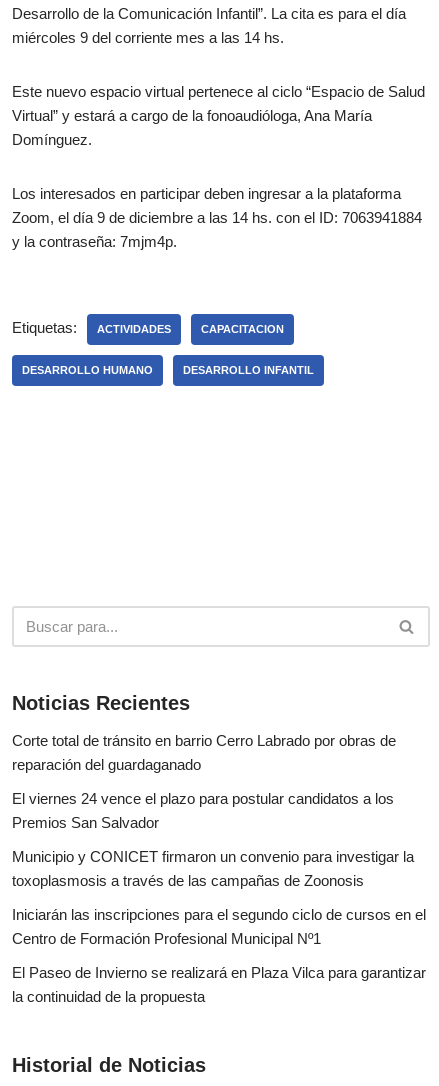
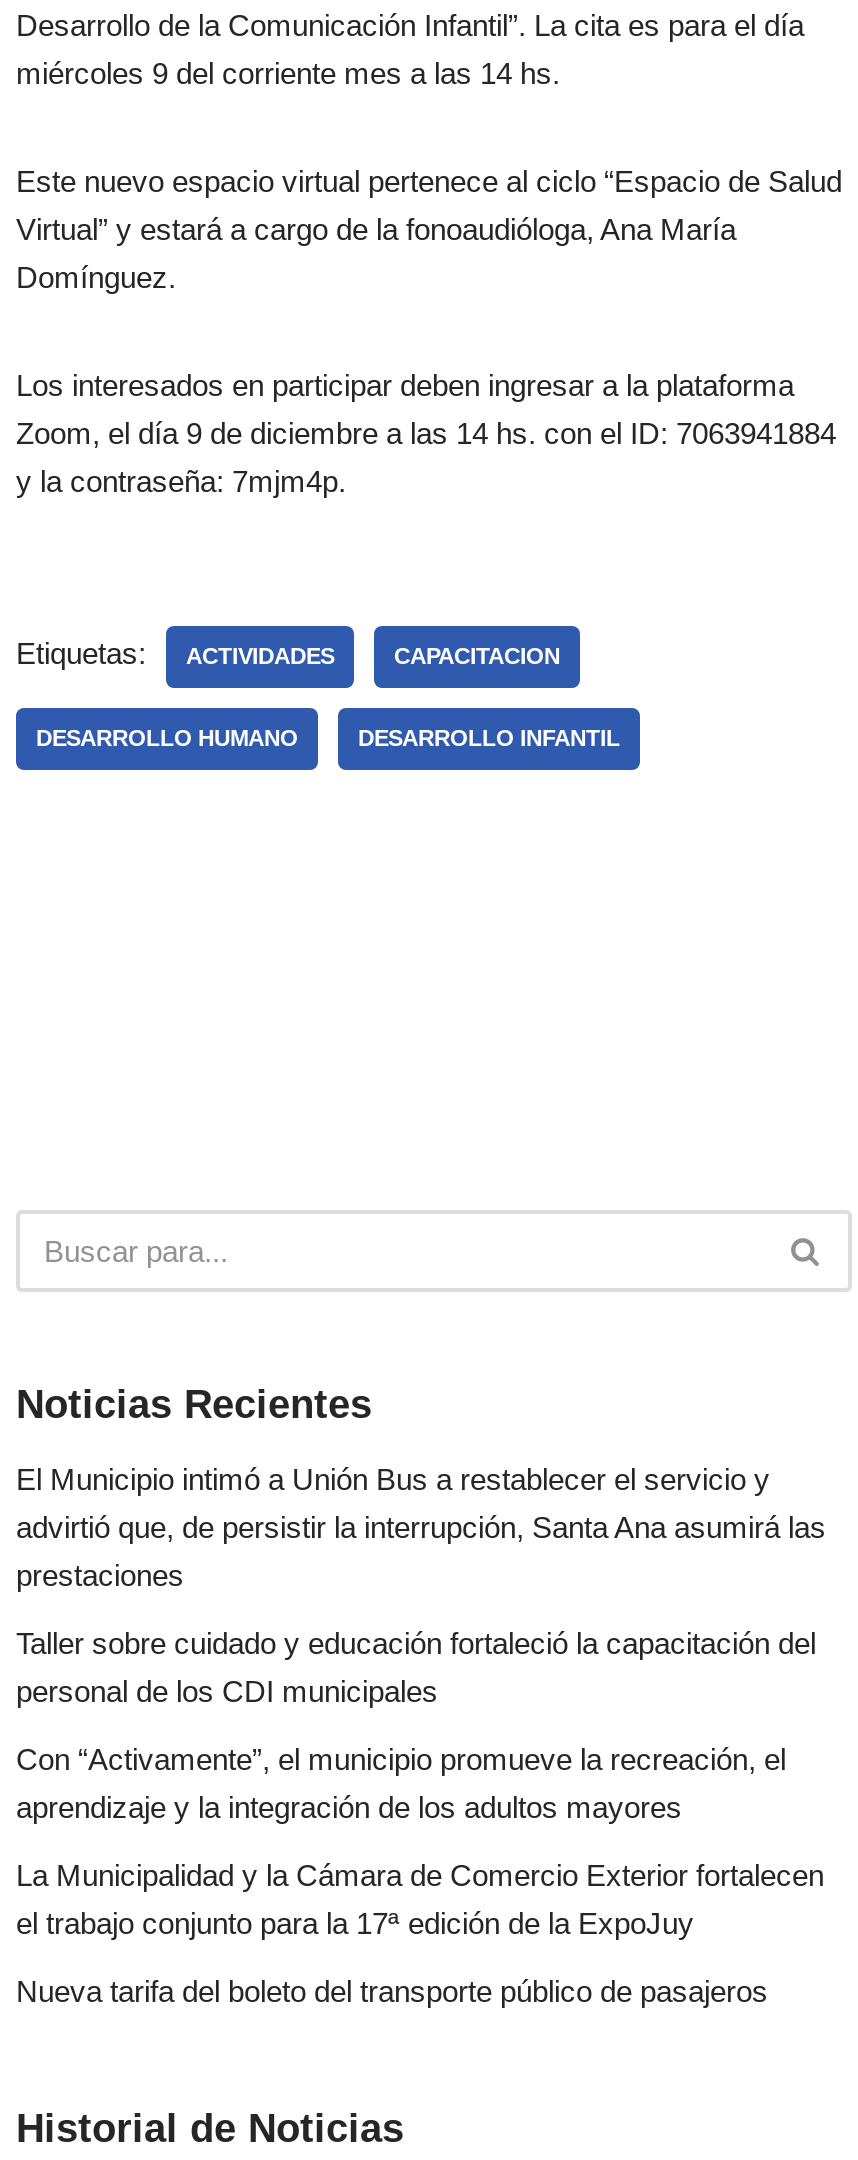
- Corte total de tránsito en barrio Cerro Labrado por obras de
- reparación del guardaganado
+ El Municipio intimó a Unión Bus a restablecer el servicio y
+ advirtió que, de persistir la interrupción, Santa Ana asumirá las
+ prestaciones

- El viernes 24 vence el plazo para postular candidatos a los
- Premios San Salvador
+ Taller sobre cuidado y educación fortaleció la capacitación del
+ personal de los CDI municipales

- Municipio y CONICET firmaron un convenio para investigar la
- toxoplasmosis a través de las campañas de Zoonosis
+ Con “Activamente”, el municipio promueve la recreación, el
+ aprendizaje y la integración de los adultos mayores

- Iniciarán las inscripciones para el segundo ciclo de cursos en el
- Centro de Formación Profesional Municipal Nº1
+ La Municipalidad y la Cámara de Comercio Exterior fortalecen
+ el trabajo conjunto para la 17ª edición de la ExpoJuy

- El Paseo de Invierno se realizará en Plaza Vilca para garantizar
- la continuidad de la propuesta
+ Nueva tarifa del boleto del transporte público de pasajeros
